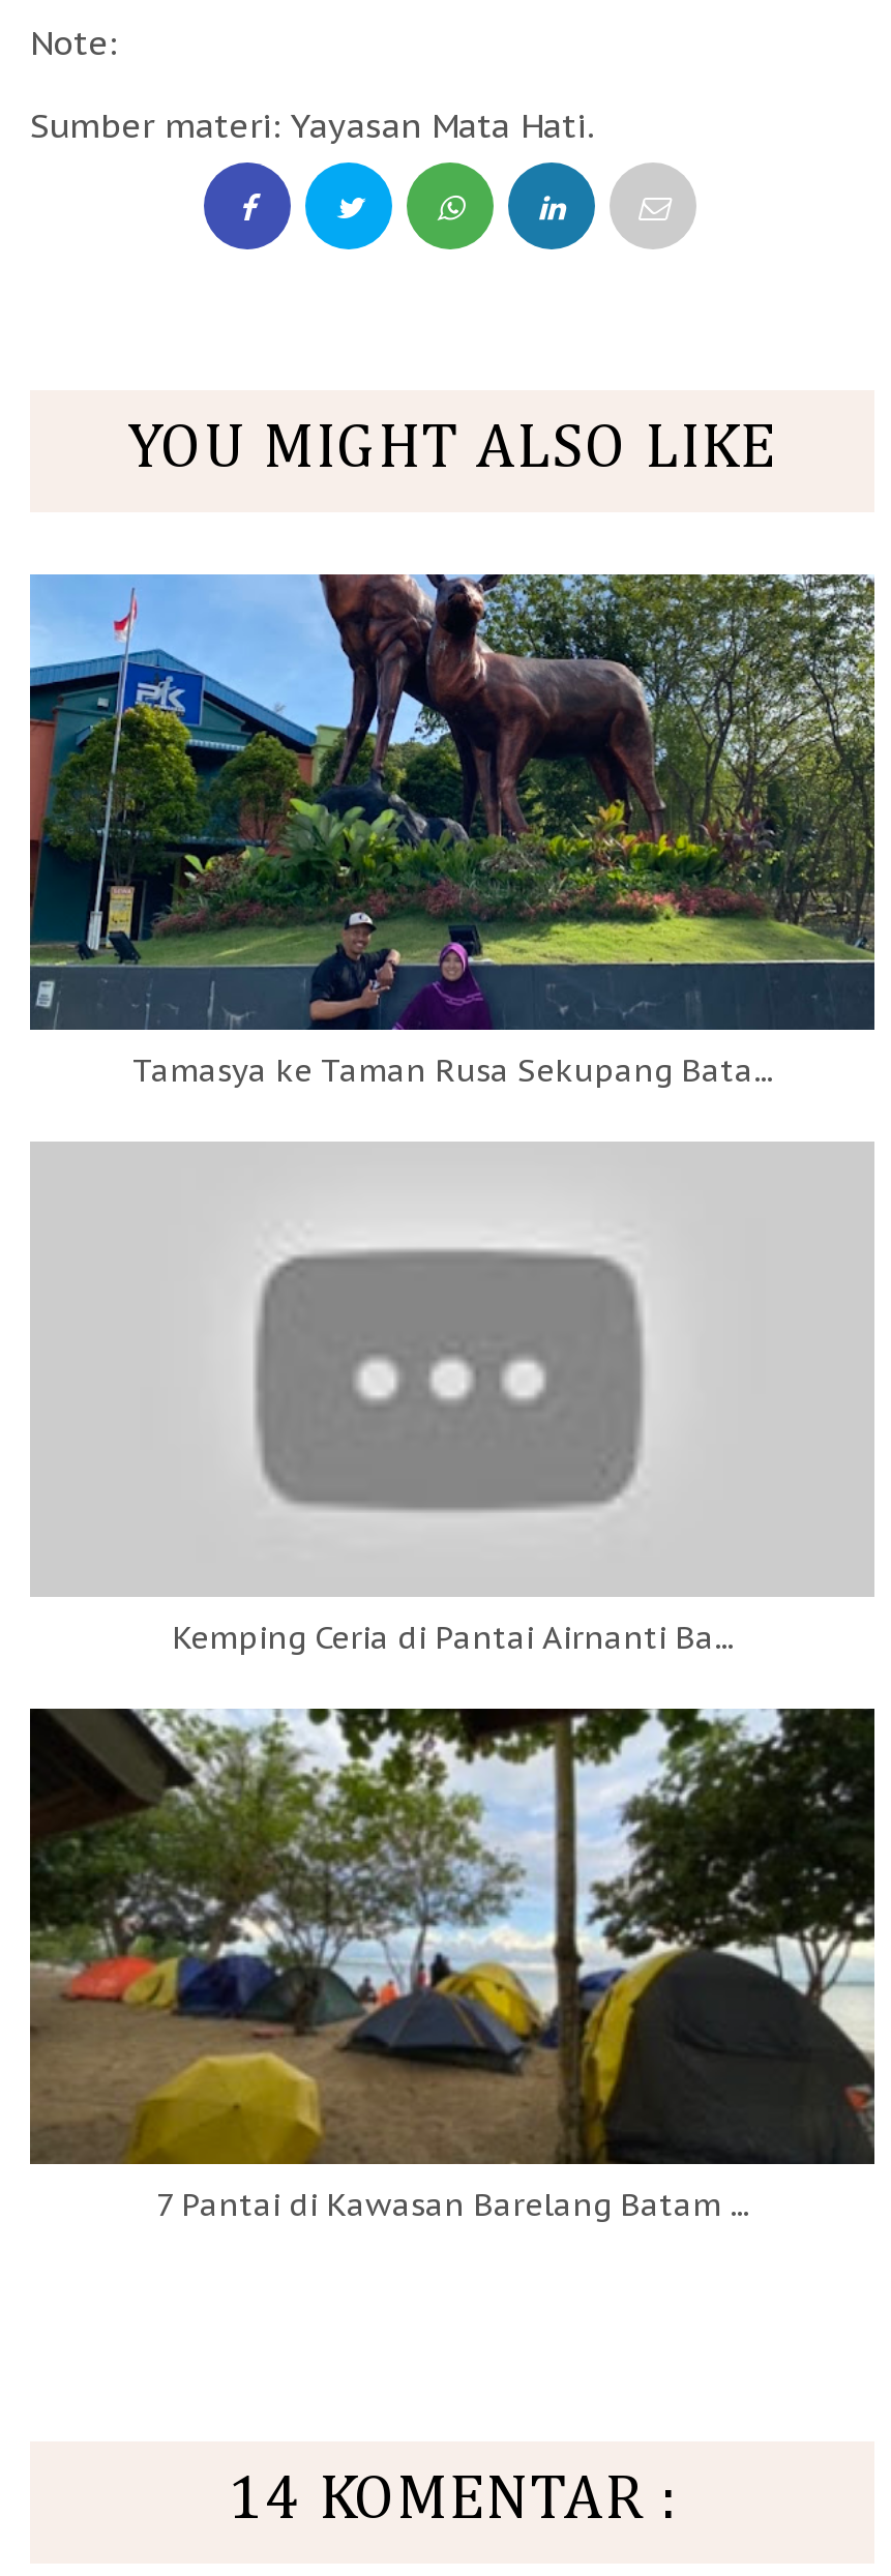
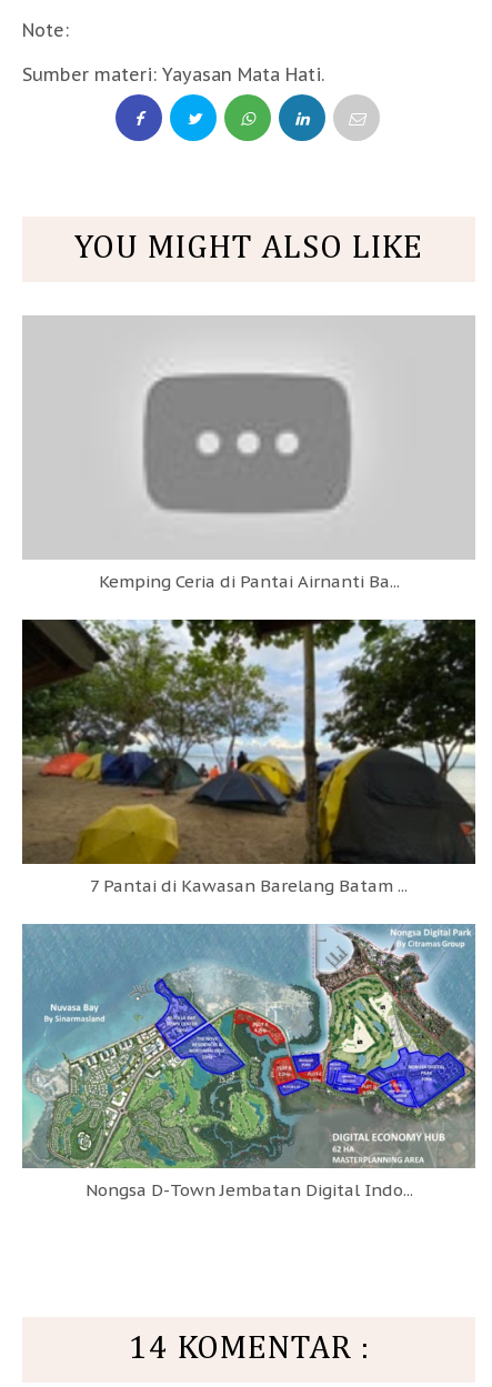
- [image]
- Tamasya ke Taman Rusa Sekupang Bata...

moved up: [image] | Kemping Ceria di Pantai Airnanti Ba... | 7 Pantai di Kawasan Barelang Batam ...

+ [image]
+ Nongsa D-Town Jembatan Digital Indo...
